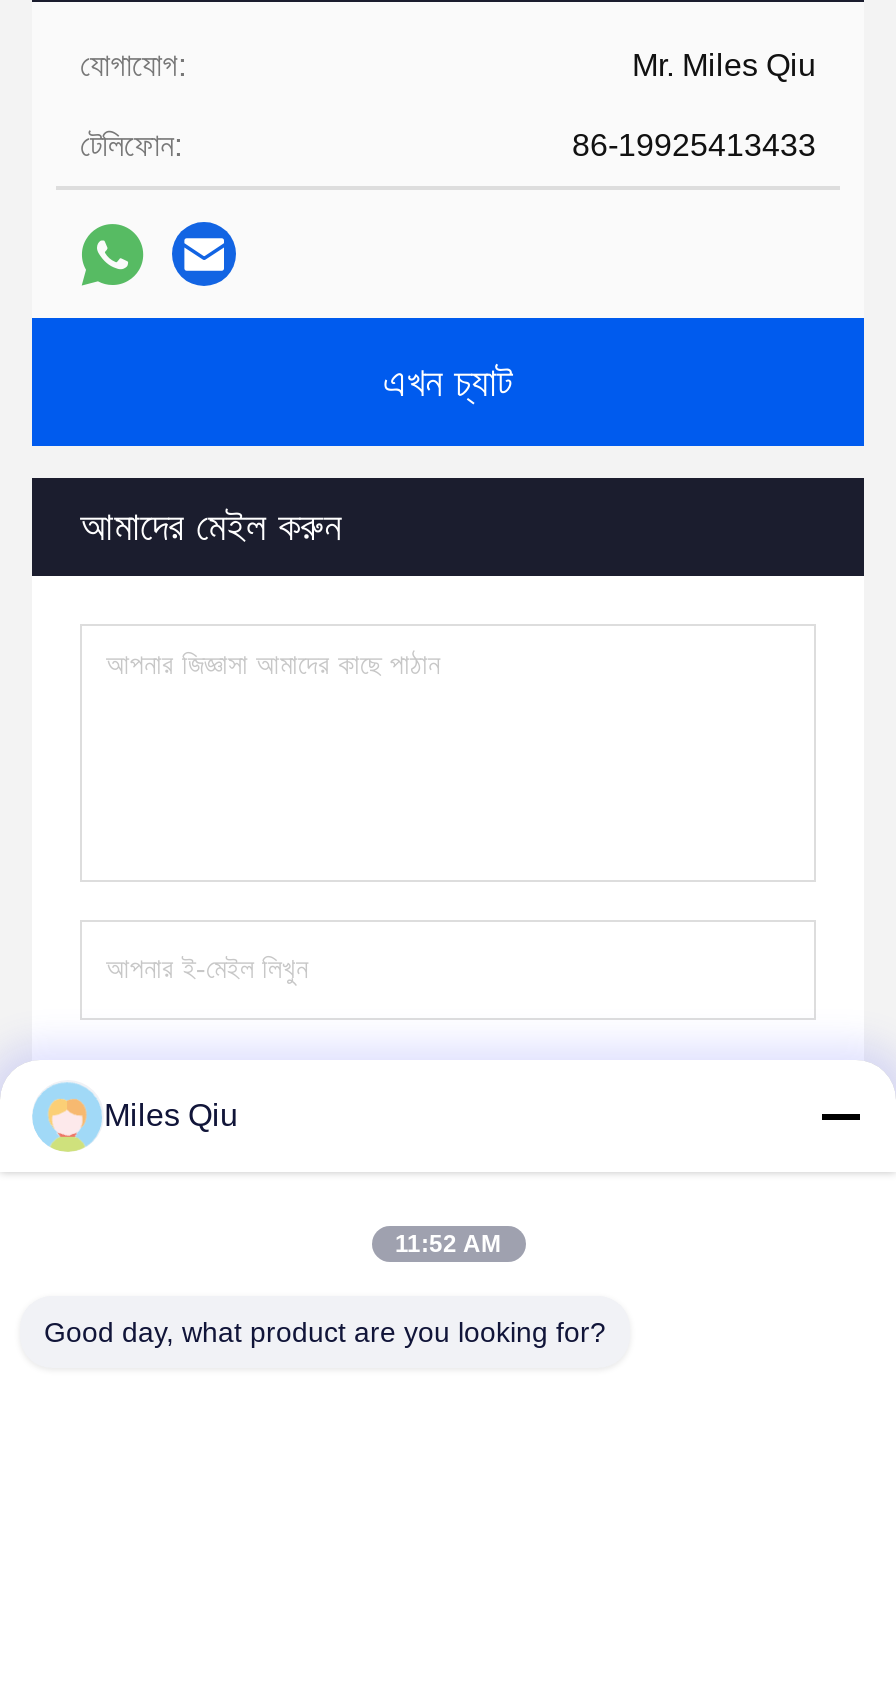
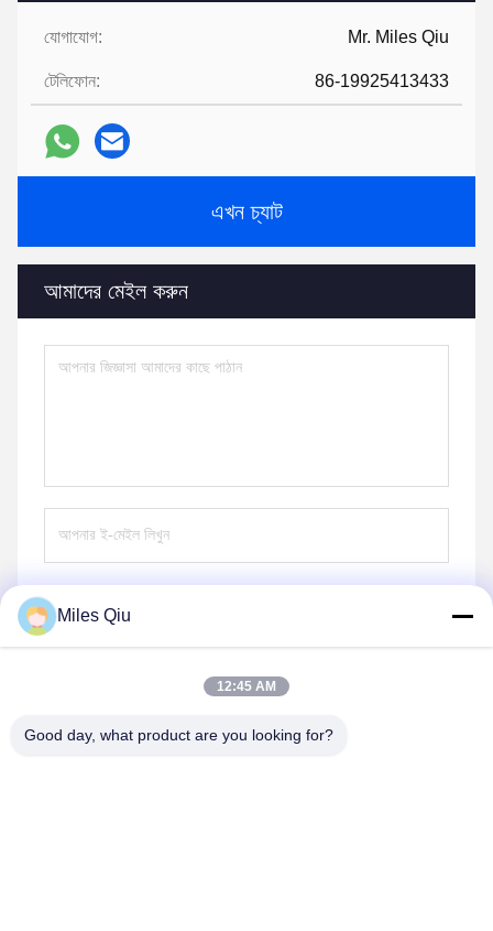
- 11:52 AM
+ 12:45 AM
